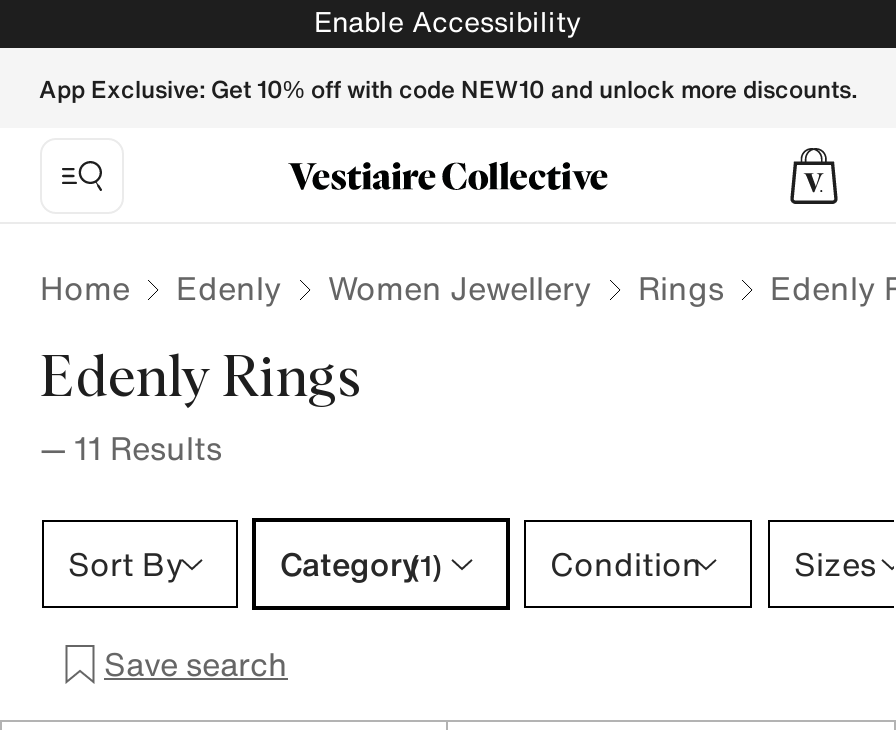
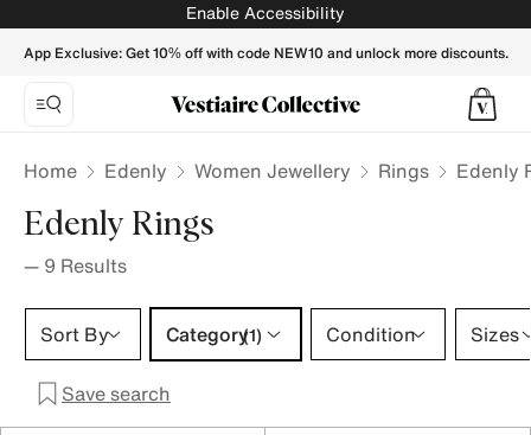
- — 11 Results
+ — 9 Results
